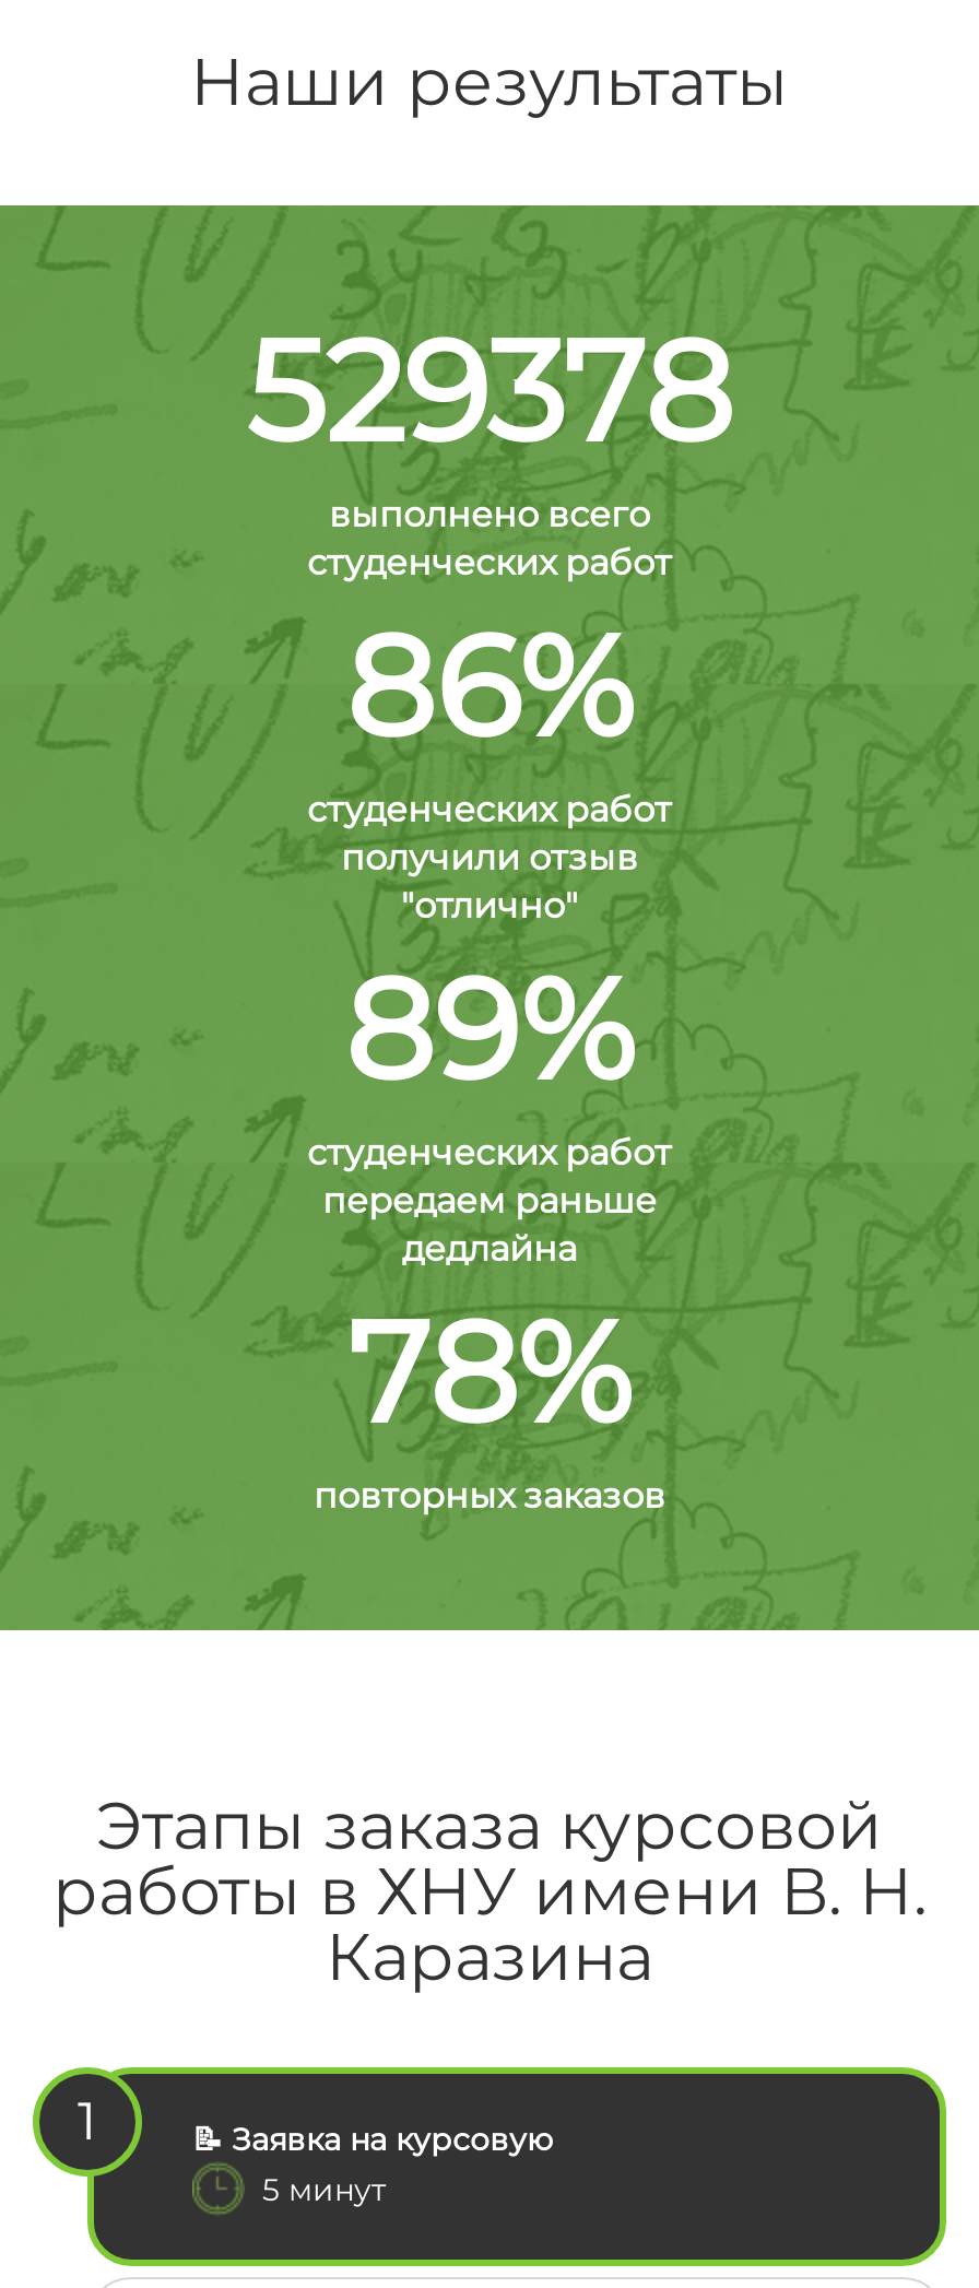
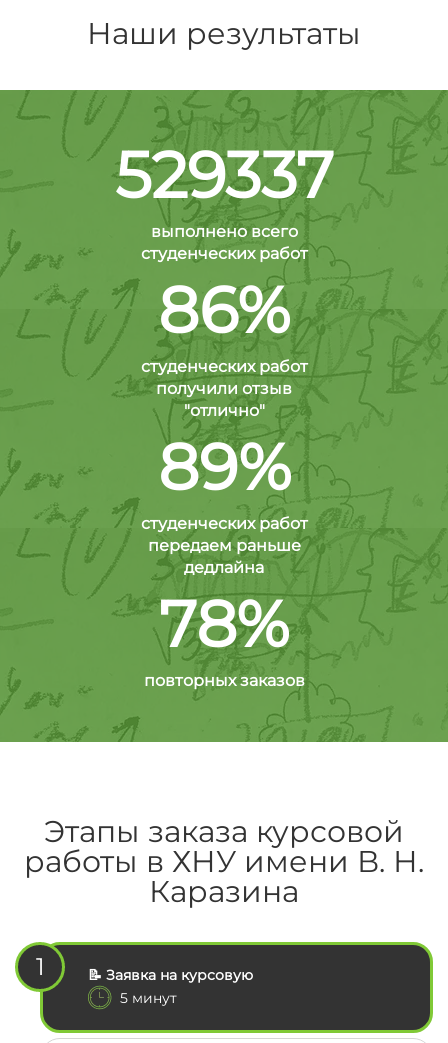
- 529378
+ 529337
